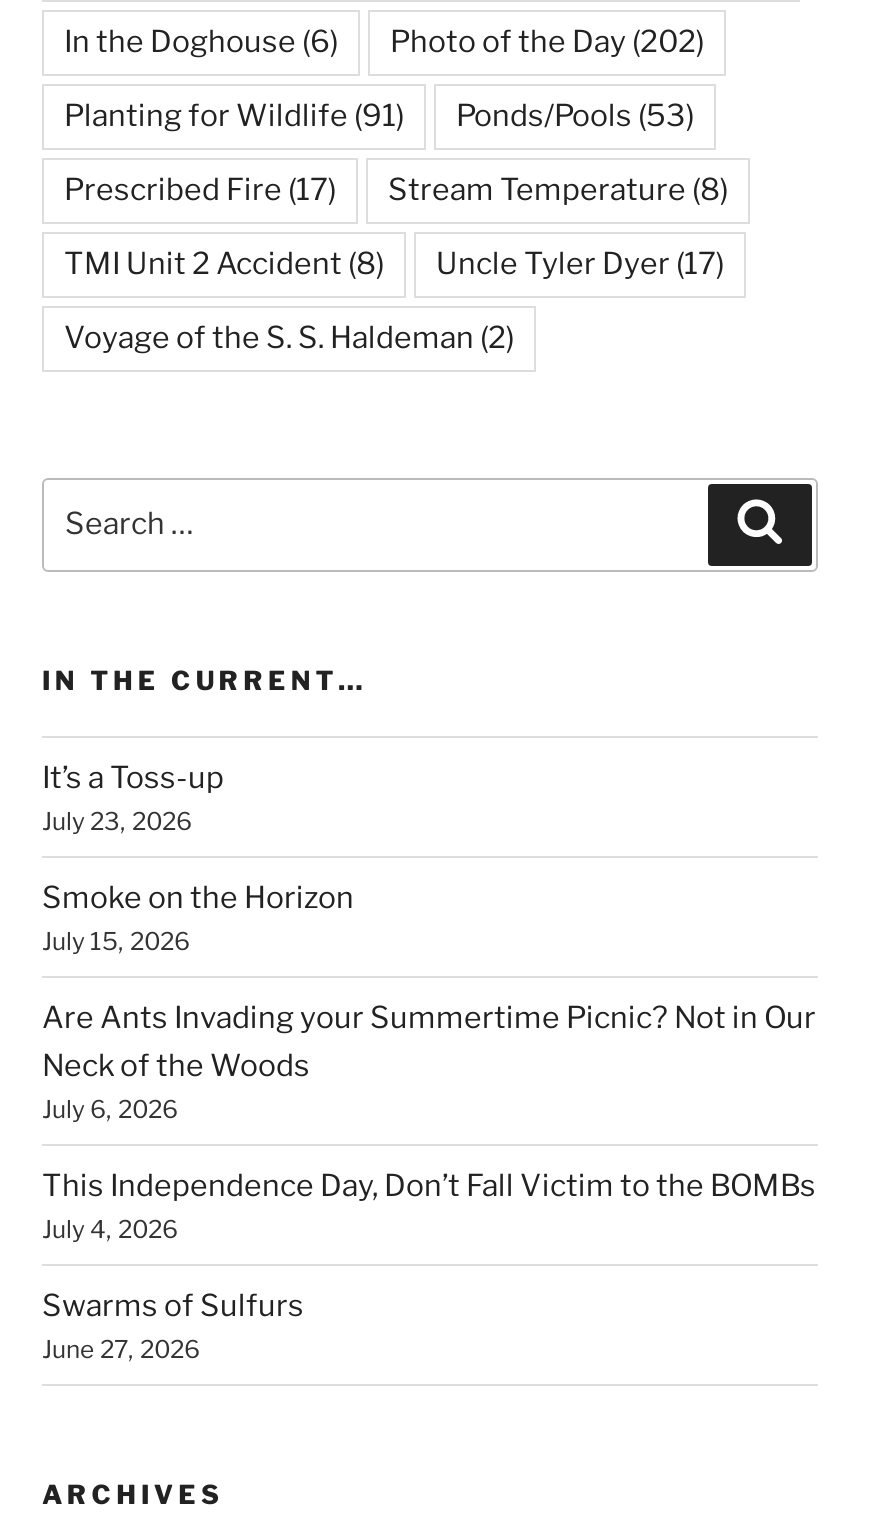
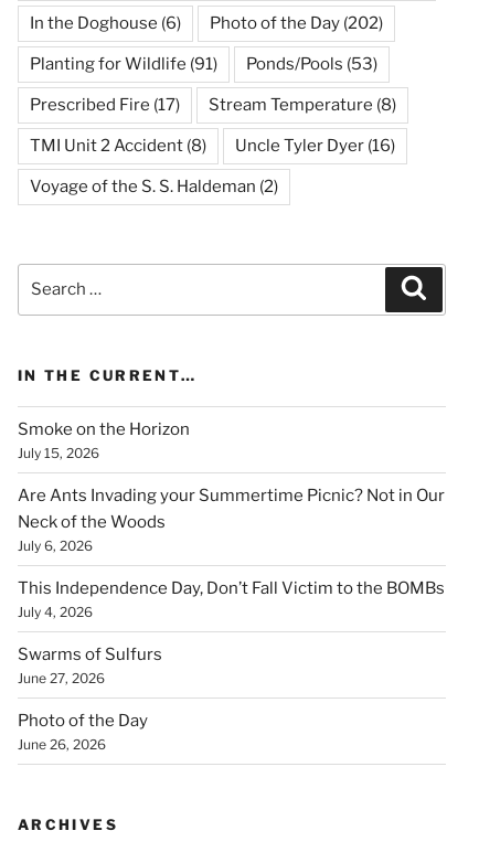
- Uncle Tyler Dyer (17)
+ Uncle Tyler Dyer (16)

- It’s a Toss-up
- July 23, 2026

moved up: Smoke on the Horizon | July 15, 2026 | Are Ants Invading your Summertime Picnic? Not in Our | ... | Swarms of Sulfurs | June 27, 2026

+ Photo of the Day
+ June 26, 2026
